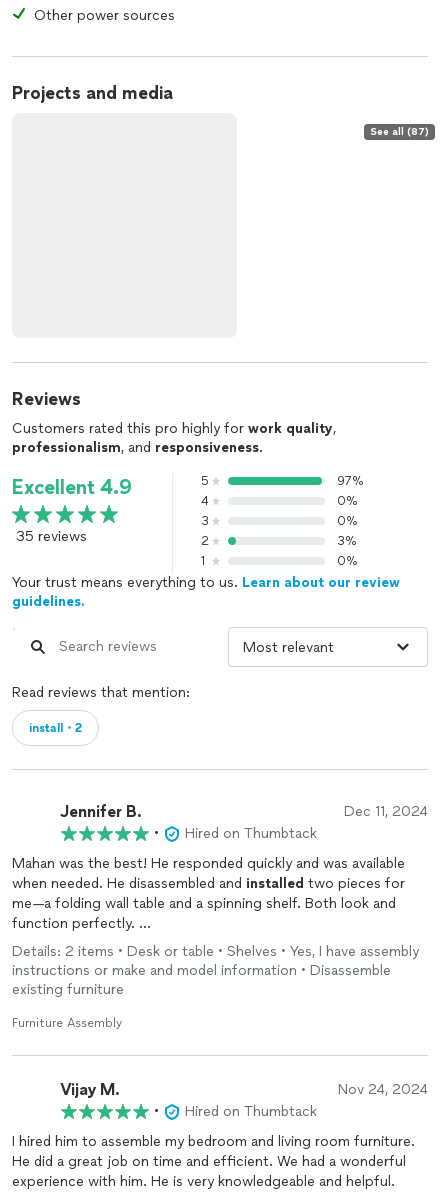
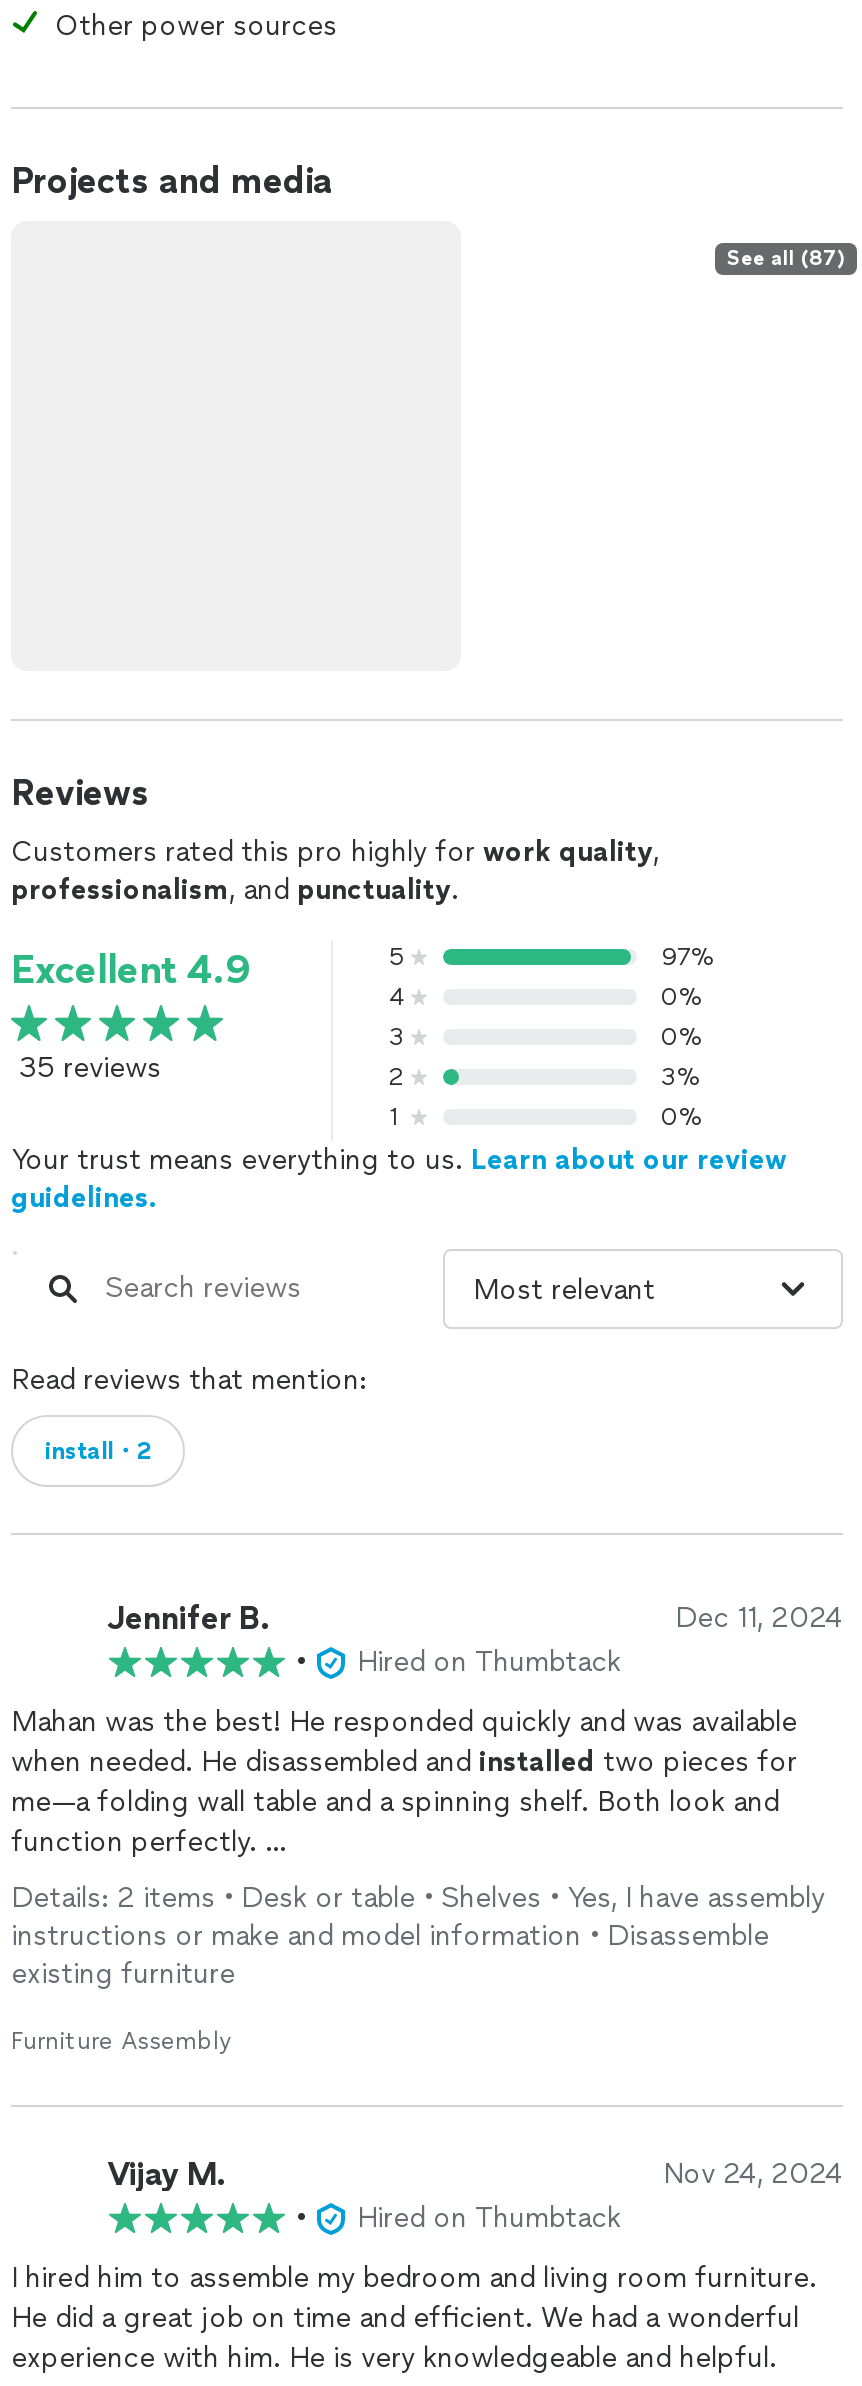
- professionalism, and responsiveness.
+ professionalism, and punctuality.
